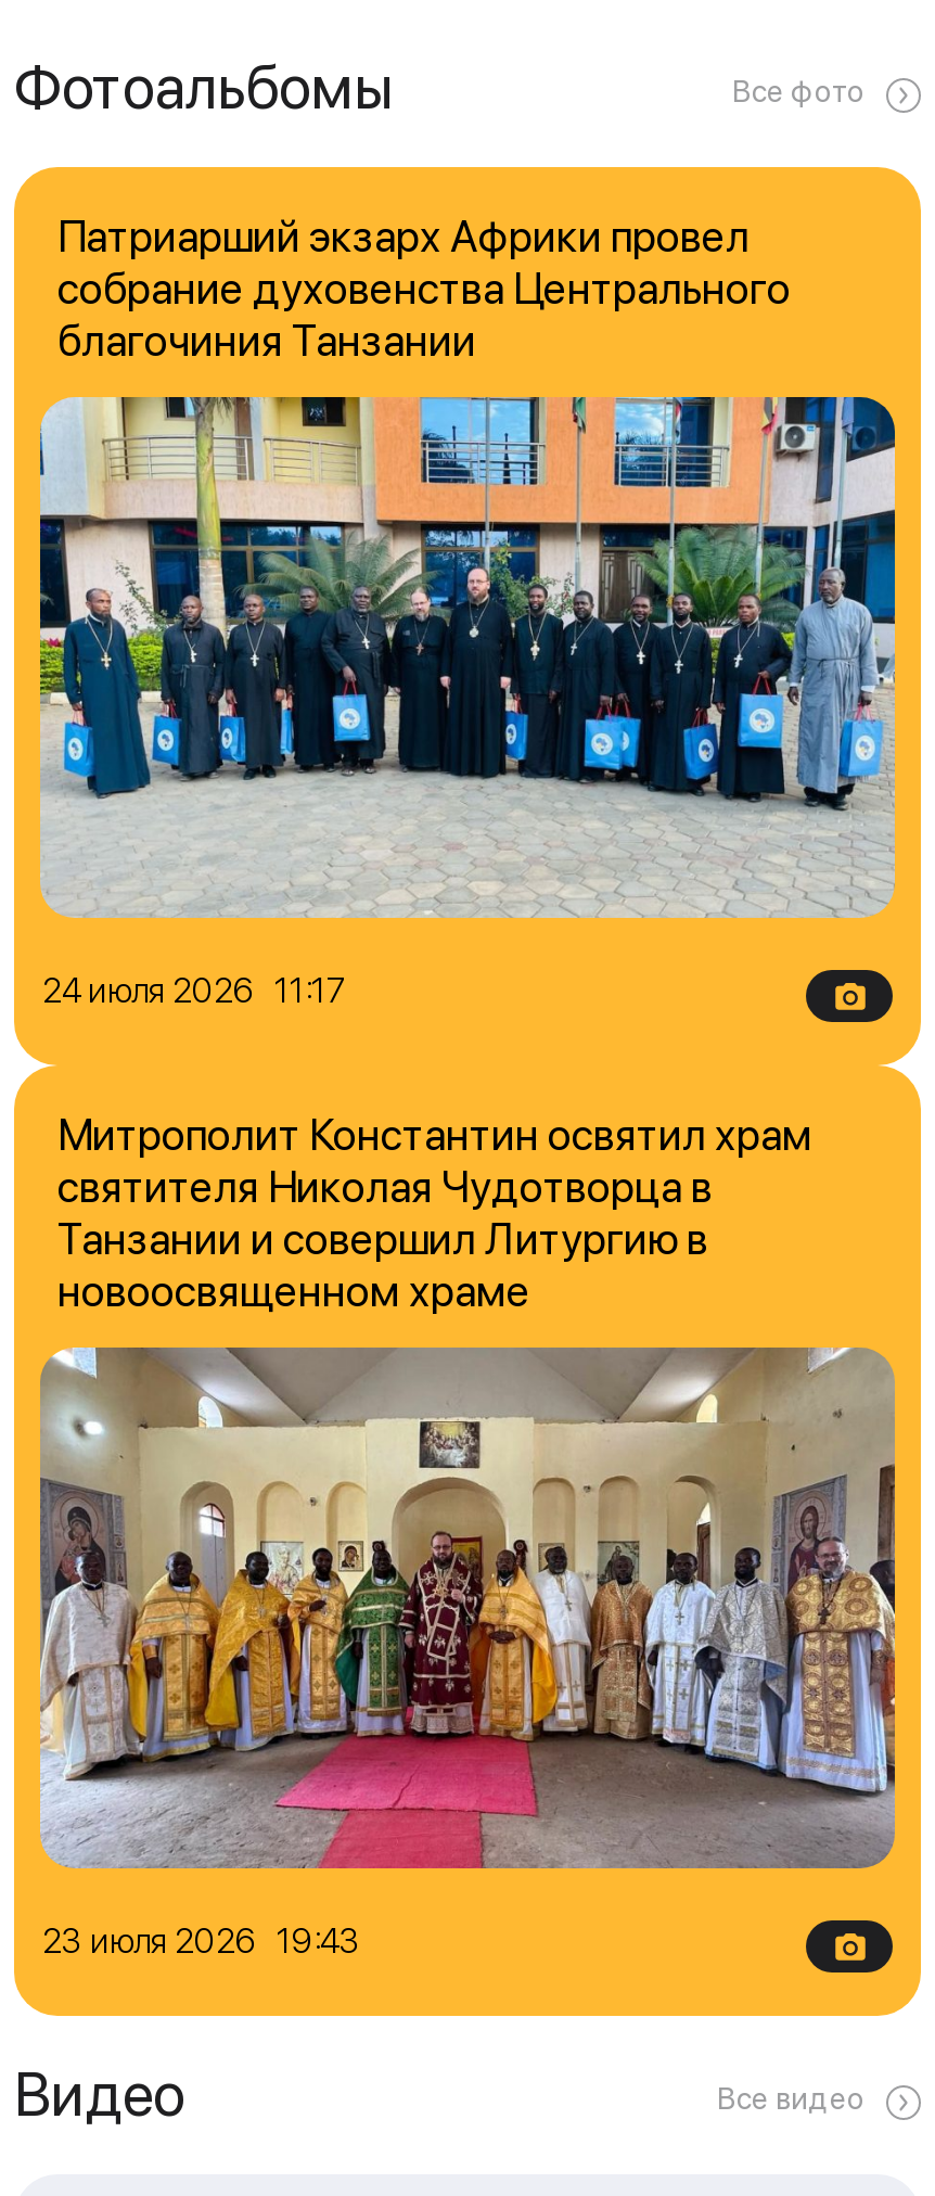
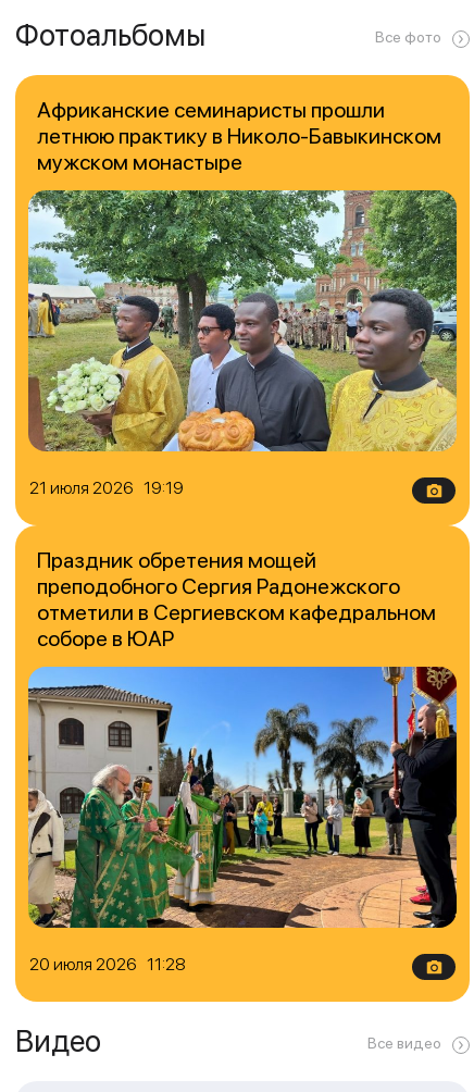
- Патриарший экзарх Африки провел
- собрание духовенства Центрального
- благочиния Танзании
+ Африканские семинаристы прошли
+ летнюю практику в Николо-Бавыкинском
+ мужском монастыре

- [image]
- 24 июля 2026 11:17
+ [image]
+ 21 июля 2026 19:19

- Митрополит Константин освятил храм
- святителя Николая Чудотворца в
- Танзании и совершил Литургию в
- новоосвященном храме
+ Праздник обретения мощей
+ преподобного Сергия Радонежского
+ отметили в Сергиевском кафедральном
+ соборе в ЮАР

- [image]
- 23 июля 2026 19:43
+ [image]
+ 20 июля 2026 11:28
